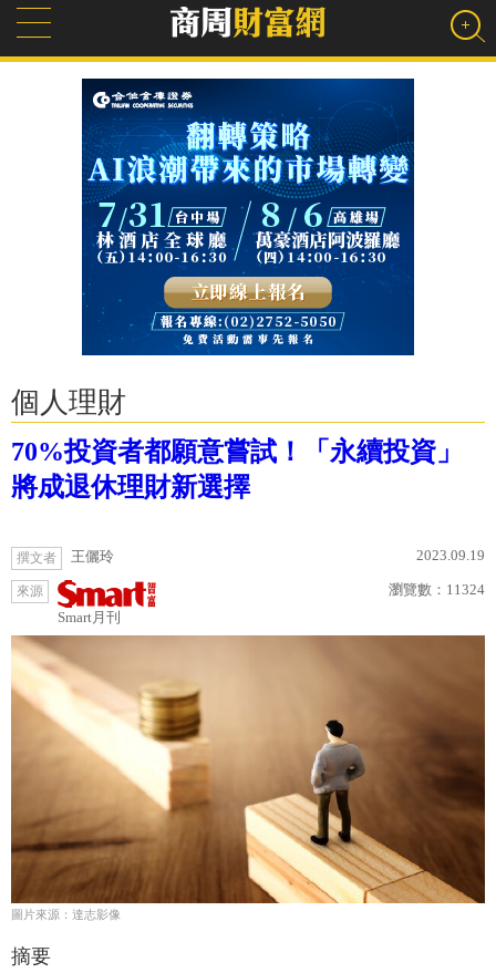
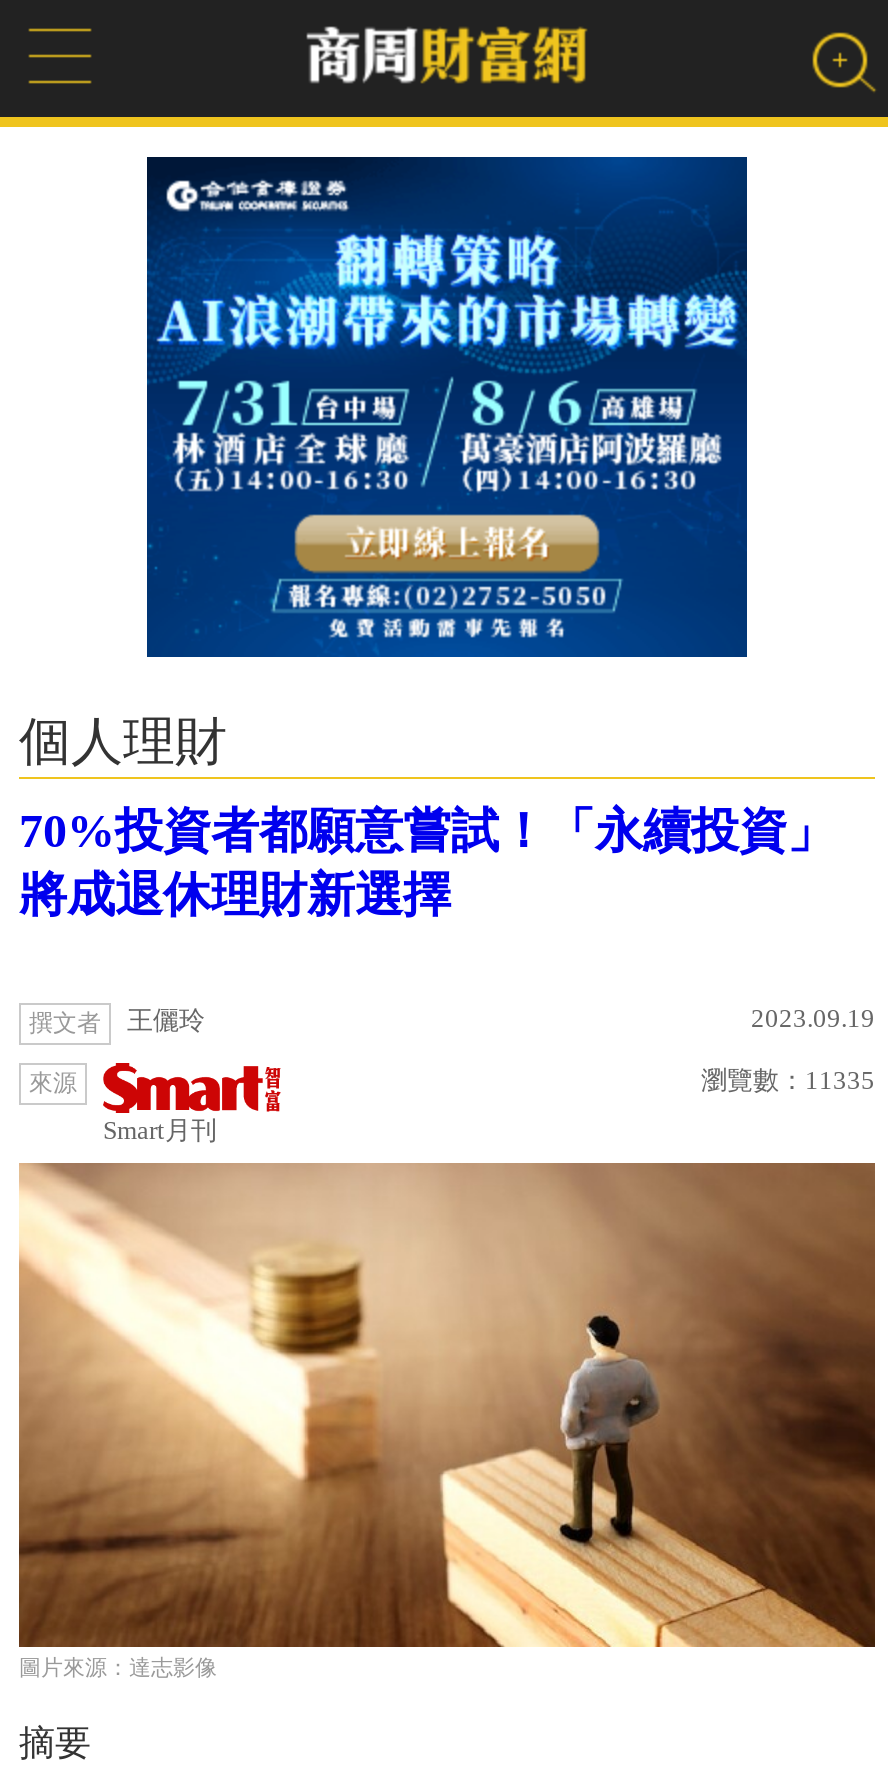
- 瀏覽數：11324
+ 瀏覽數：11335
